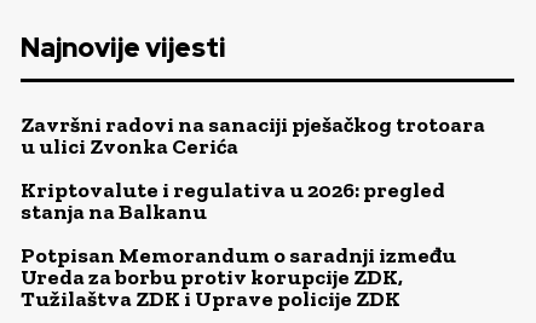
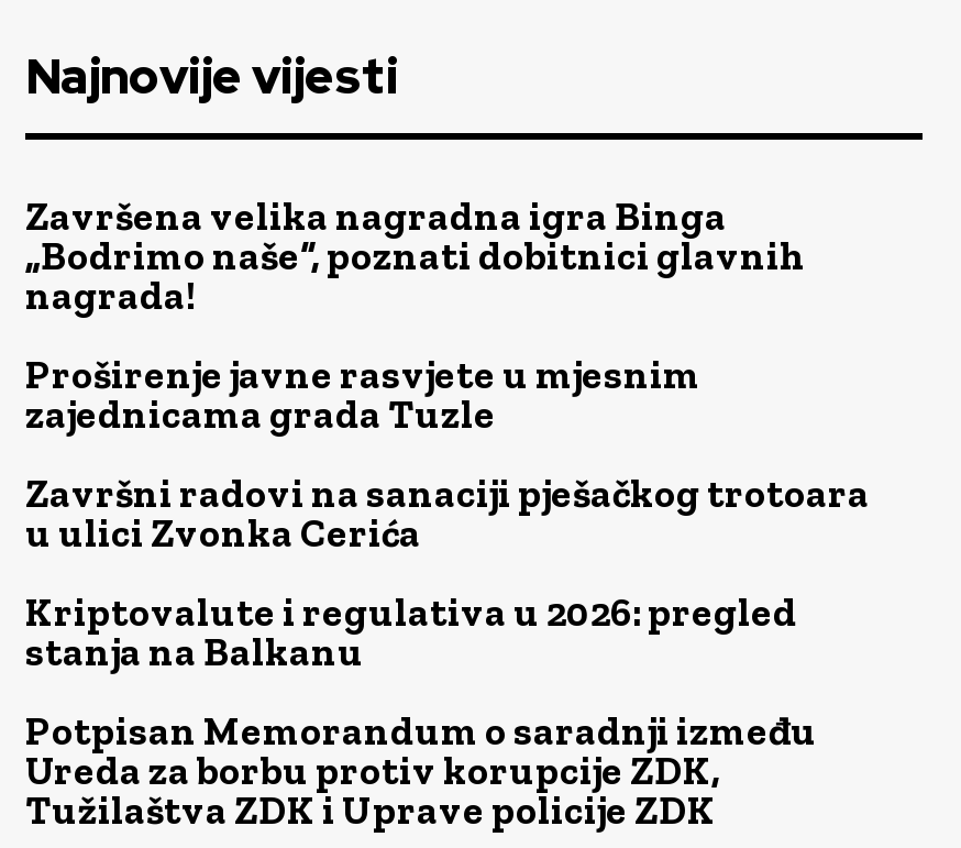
+ Završena velika nagradna igra Binga
+ „Bodrimo naše“, poznati dobitnici glavnih
+ nagrada!
+ Proširenje javne rasvjete u mjesnim
+ zajednicama grada Tuzle
